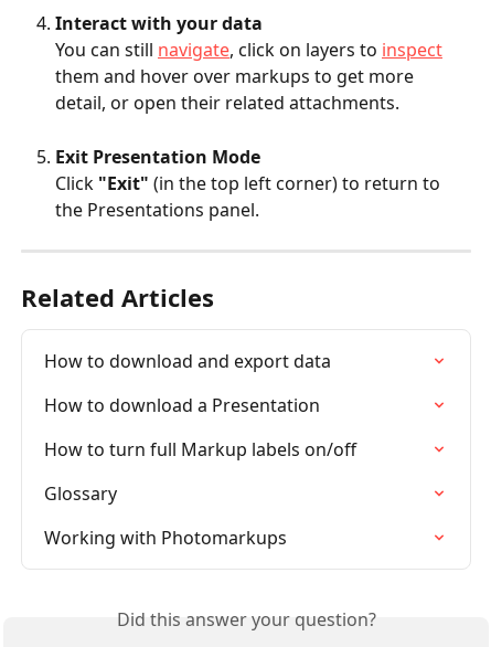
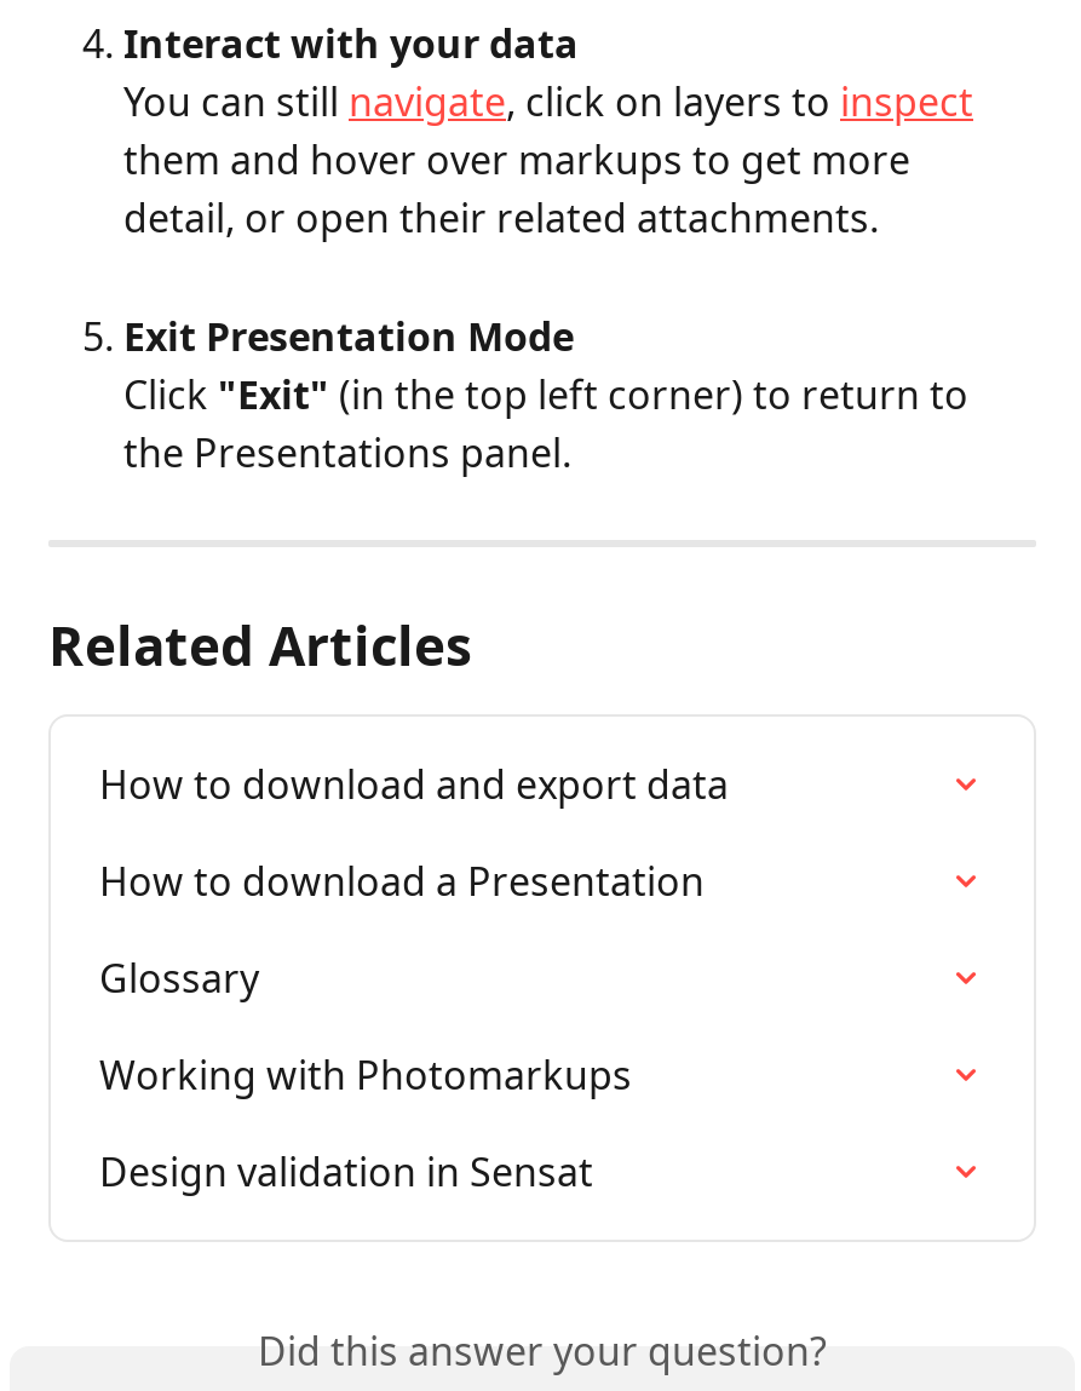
- How to turn full Markup labels on/off

moved up: Glossary | Working with Photomarkups

+ Design validation in Sensat
